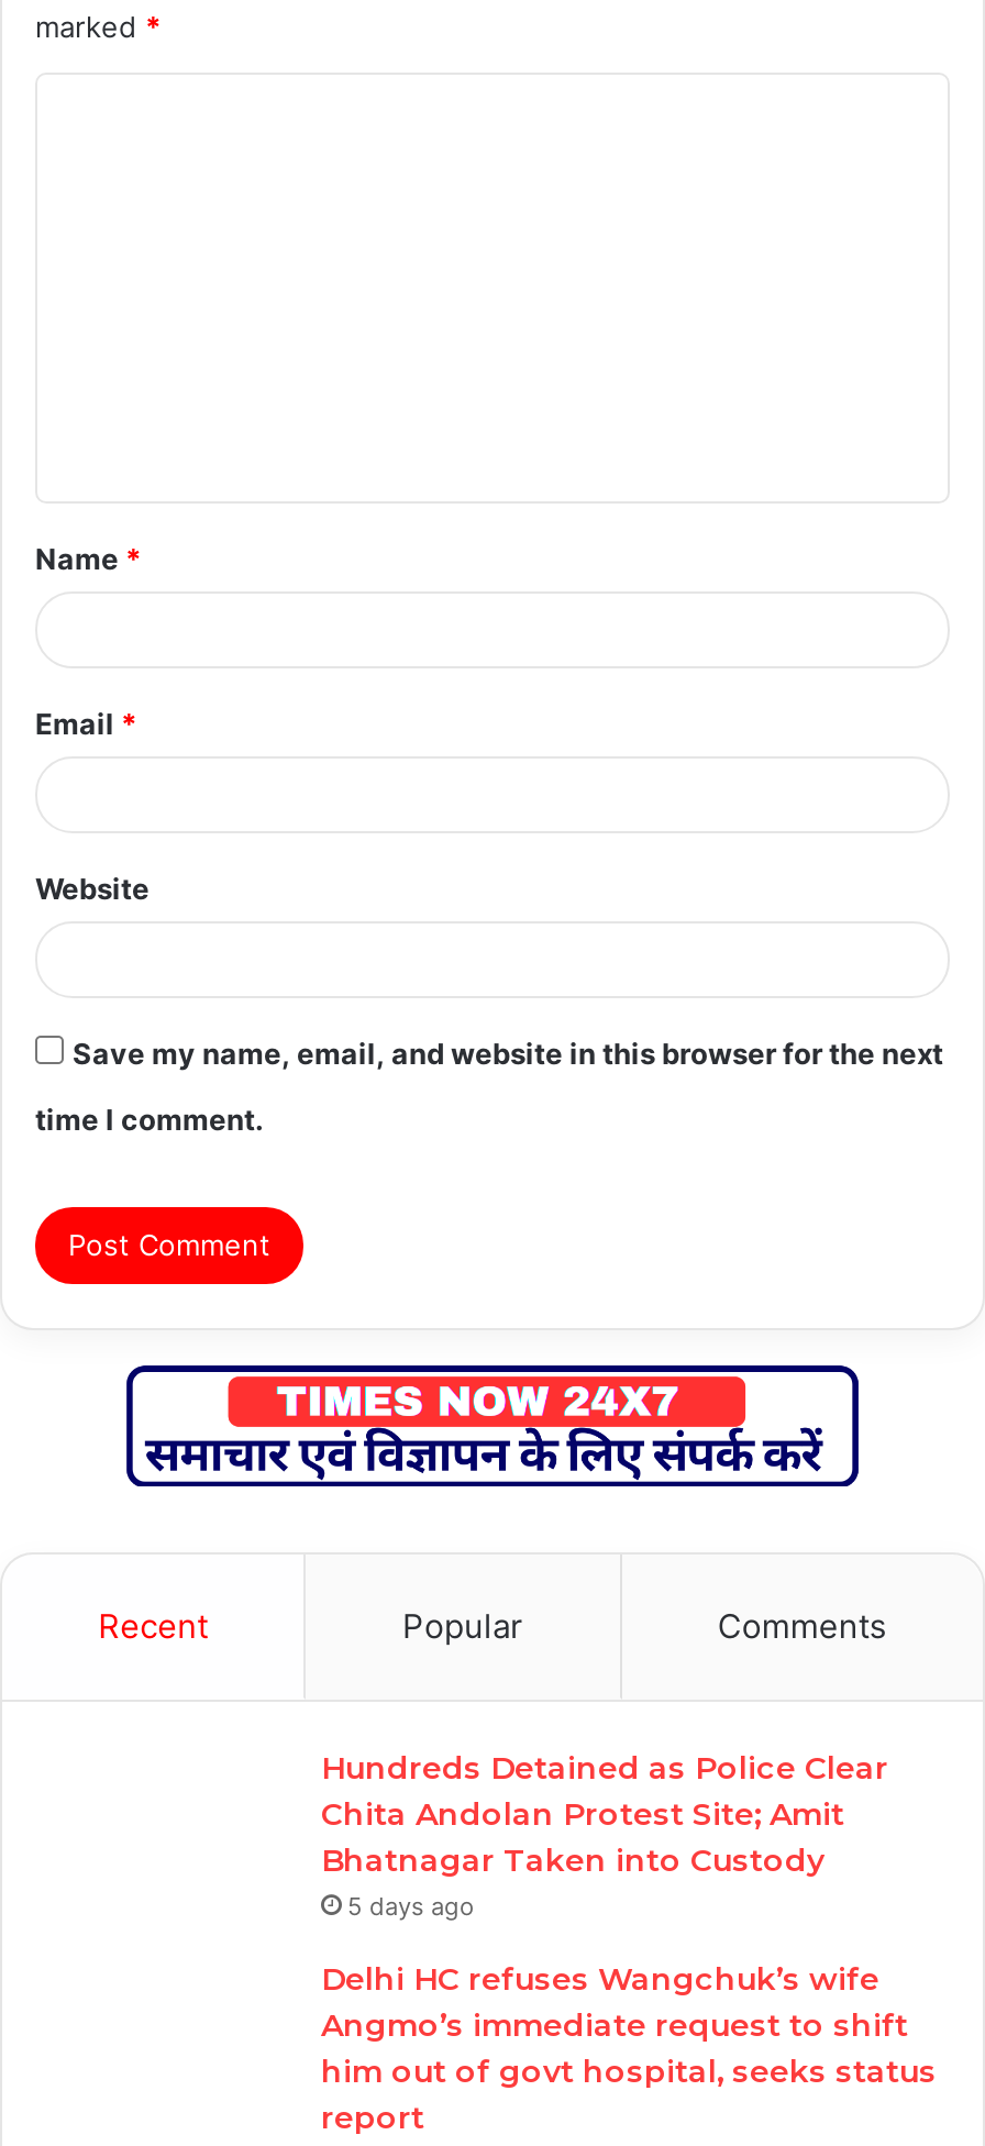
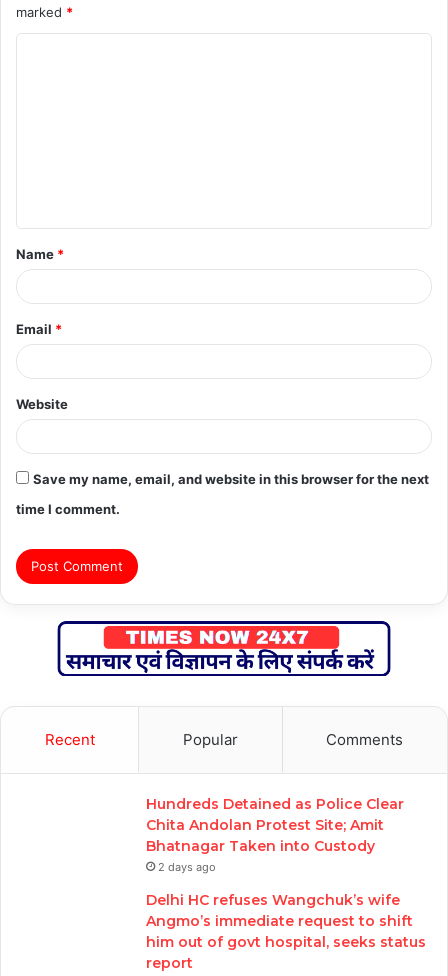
- 5 days ago
+ 2 days ago
